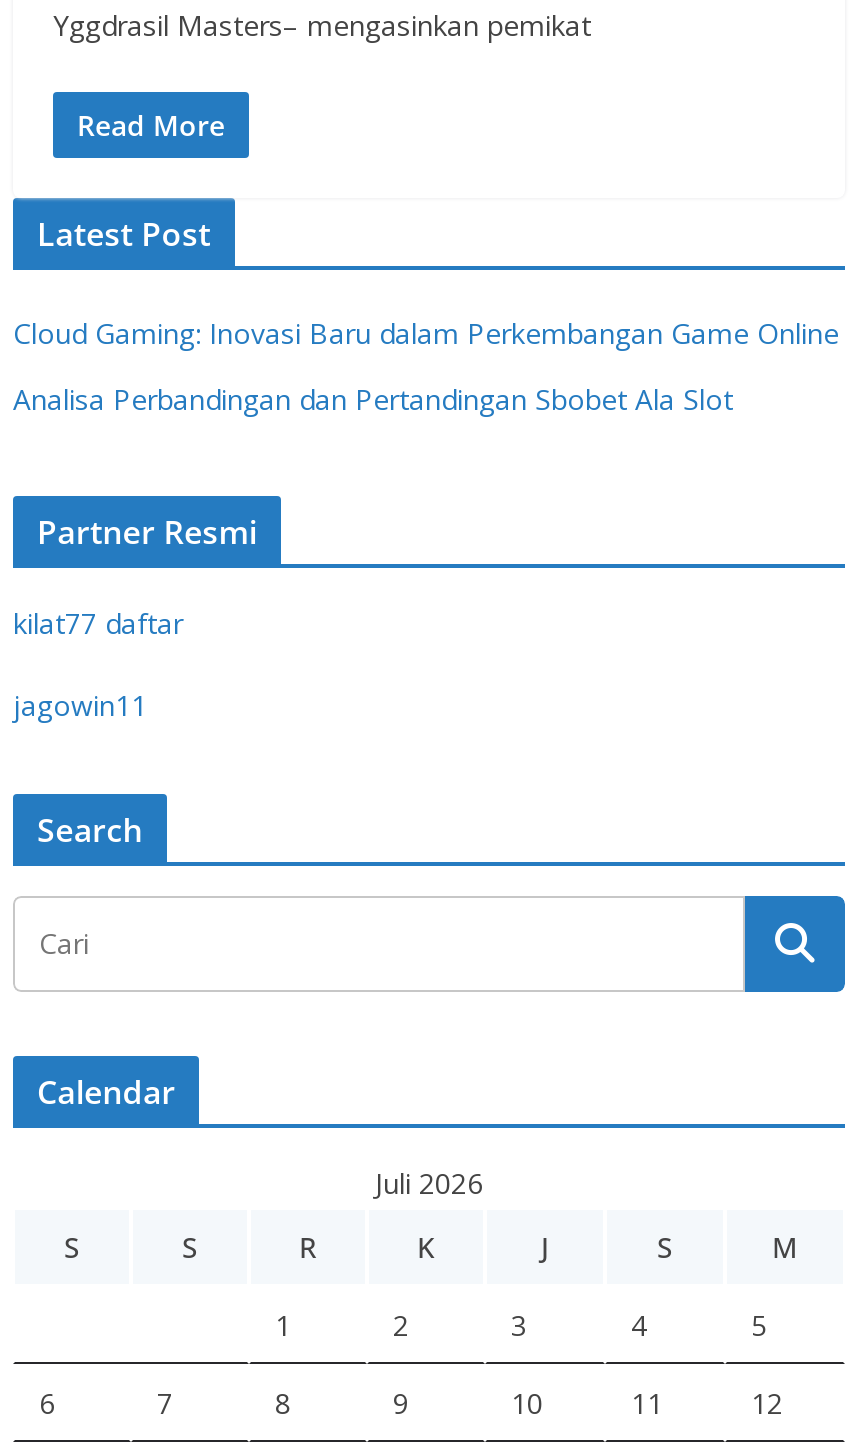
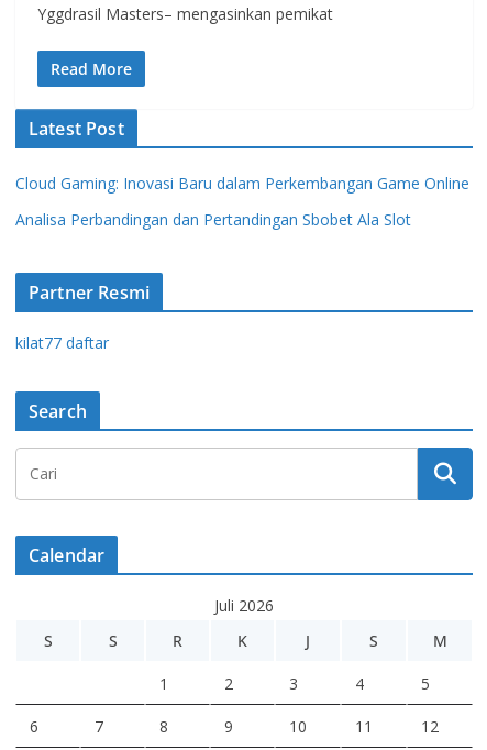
- jagowin11
